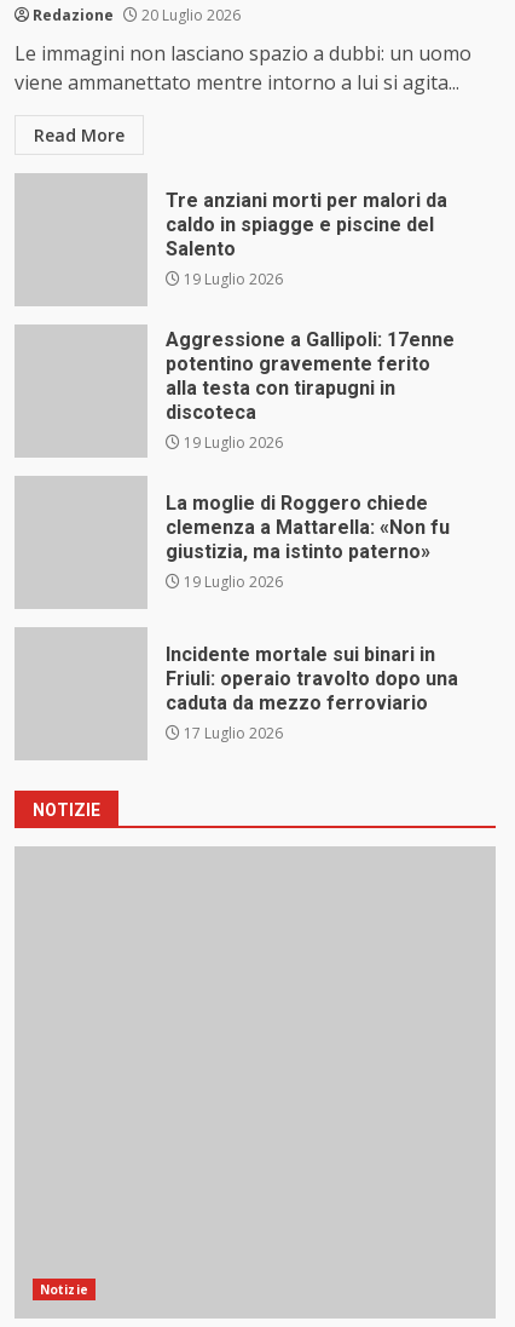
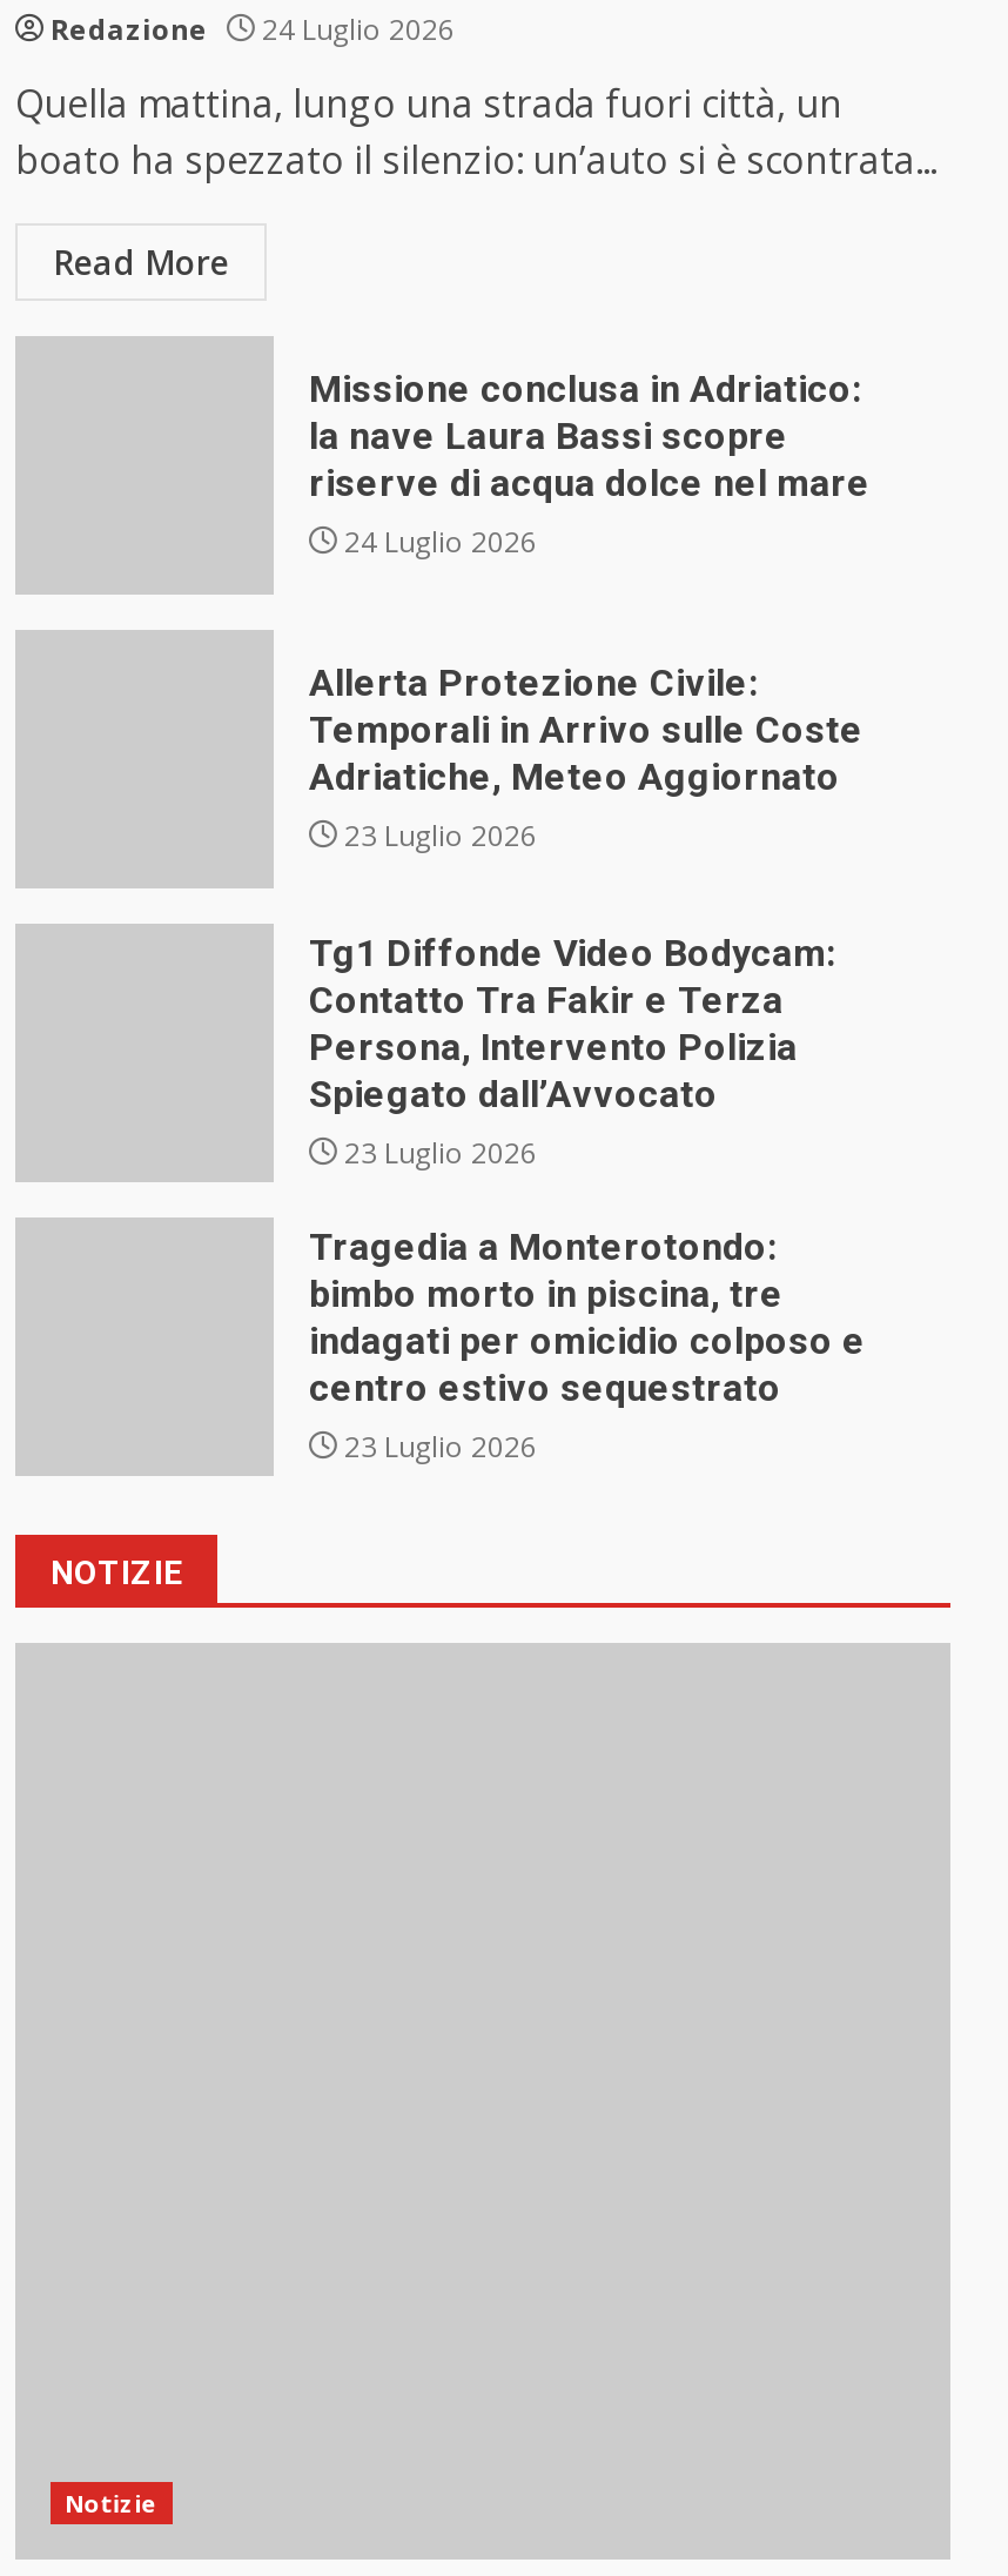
- Redazione 20 Luglio 2026
+ Redazione 24 Luglio 2026

- Le immagini non lasciano spazio a dubbi: un uomo
- viene ammanettato mentre intorno a lui si agita...
+ Quella mattina, lungo una strada fuori città, un
+ boato ha spezzato il silenzio: un’auto si è scontrata...

- Tre anziani morti per malori da
- caldo in spiagge e piscine del
- Salento
- 19 Luglio 2026
+ Missione conclusa in Adriatico:
+ la nave Laura Bassi scopre
+ riserve di acqua dolce nel mare
+ 24 Luglio 2026

- Aggressione a Gallipoli: 17enne
- potentino gravemente ferito
- alla testa con tirapugni in
- discoteca
- 19 Luglio 2026
+ Allerta Protezione Civile:
+ Temporali in Arrivo sulle Coste
+ Adriatiche, Meteo Aggiornato
+ 23 Luglio 2026

- La moglie di Roggero chiede
- clemenza a Mattarella: «Non fu
- giustizia, ma istinto paterno»
- 19 Luglio 2026
+ Tg1 Diffonde Video Bodycam:
+ Contatto Tra Fakir e Terza
+ Persona, Intervento Polizia
+ Spiegato dall’Avvocato
+ 23 Luglio 2026

- Incidente mortale sui binari in
- Friuli: operaio travolto dopo una
- caduta da mezzo ferroviario
- 17 Luglio 2026
+ Tragedia a Monterotondo:
+ bimbo morto in piscina, tre
+ indagati per omicidio colposo e
+ centro estivo sequestrato
+ 23 Luglio 2026
